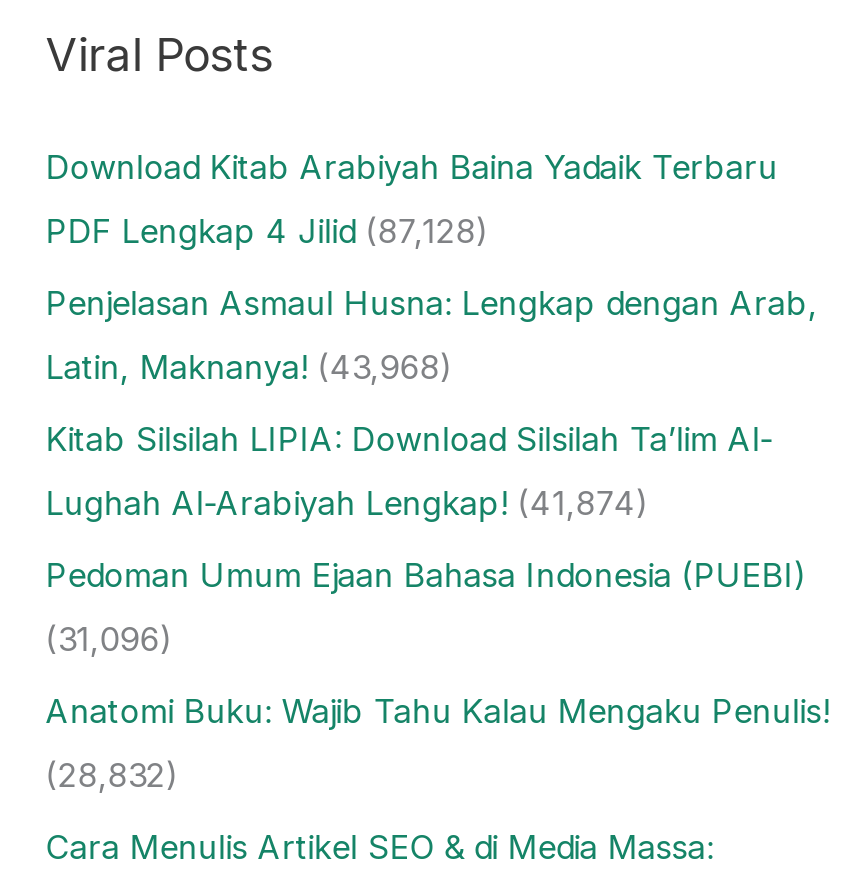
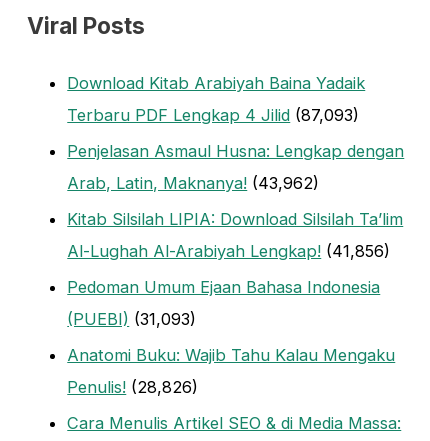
- Download Kitab Arabiyah Baina Yadaik Terbaru
+ Download Kitab Arabiyah Baina Yadaik

- PDF Lengkap 4 Jilid (87,128)
+ Terbaru PDF Lengkap 4 Jilid (87,093)

- Penjelasan Asmaul Husna: Lengkap dengan Arab,
+ Penjelasan Asmaul Husna: Lengkap dengan

- Latin, Maknanya! (43,968)
+ Arab, Latin, Maknanya! (43,962)

- Kitab Silsilah LIPIA: Download Silsilah Ta’lim Al-
+ Kitab Silsilah LIPIA: Download Silsilah Ta’lim

- Lughah Al-Arabiyah Lengkap! (41,874)
+ Al-Lughah Al-Arabiyah Lengkap! (41,856)

- Pedoman Umum Ejaan Bahasa Indonesia (PUEBI)
+ Pedoman Umum Ejaan Bahasa Indonesia

- (31,096)
+ (PUEBI) (31,093)

- Anatomi Buku: Wajib Tahu Kalau Mengaku Penulis!
+ Anatomi Buku: Wajib Tahu Kalau Mengaku

- (28,832)
+ Penulis! (28,826)
